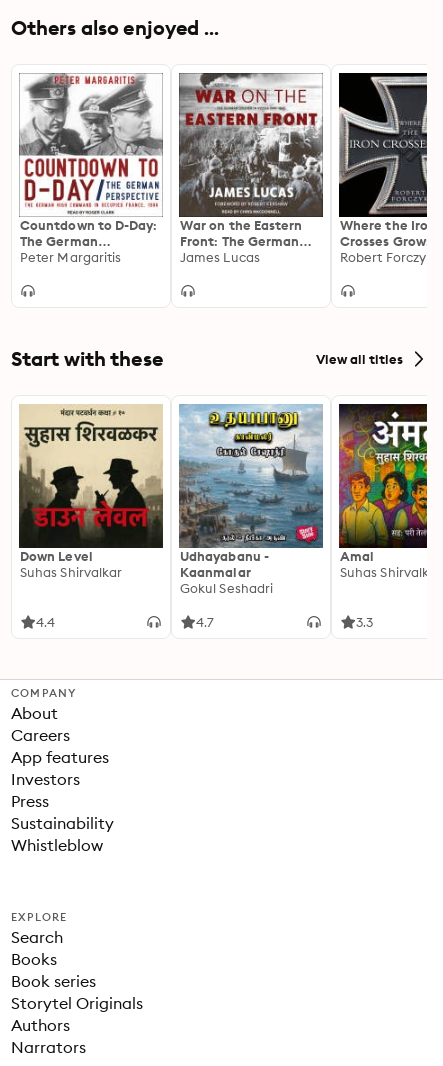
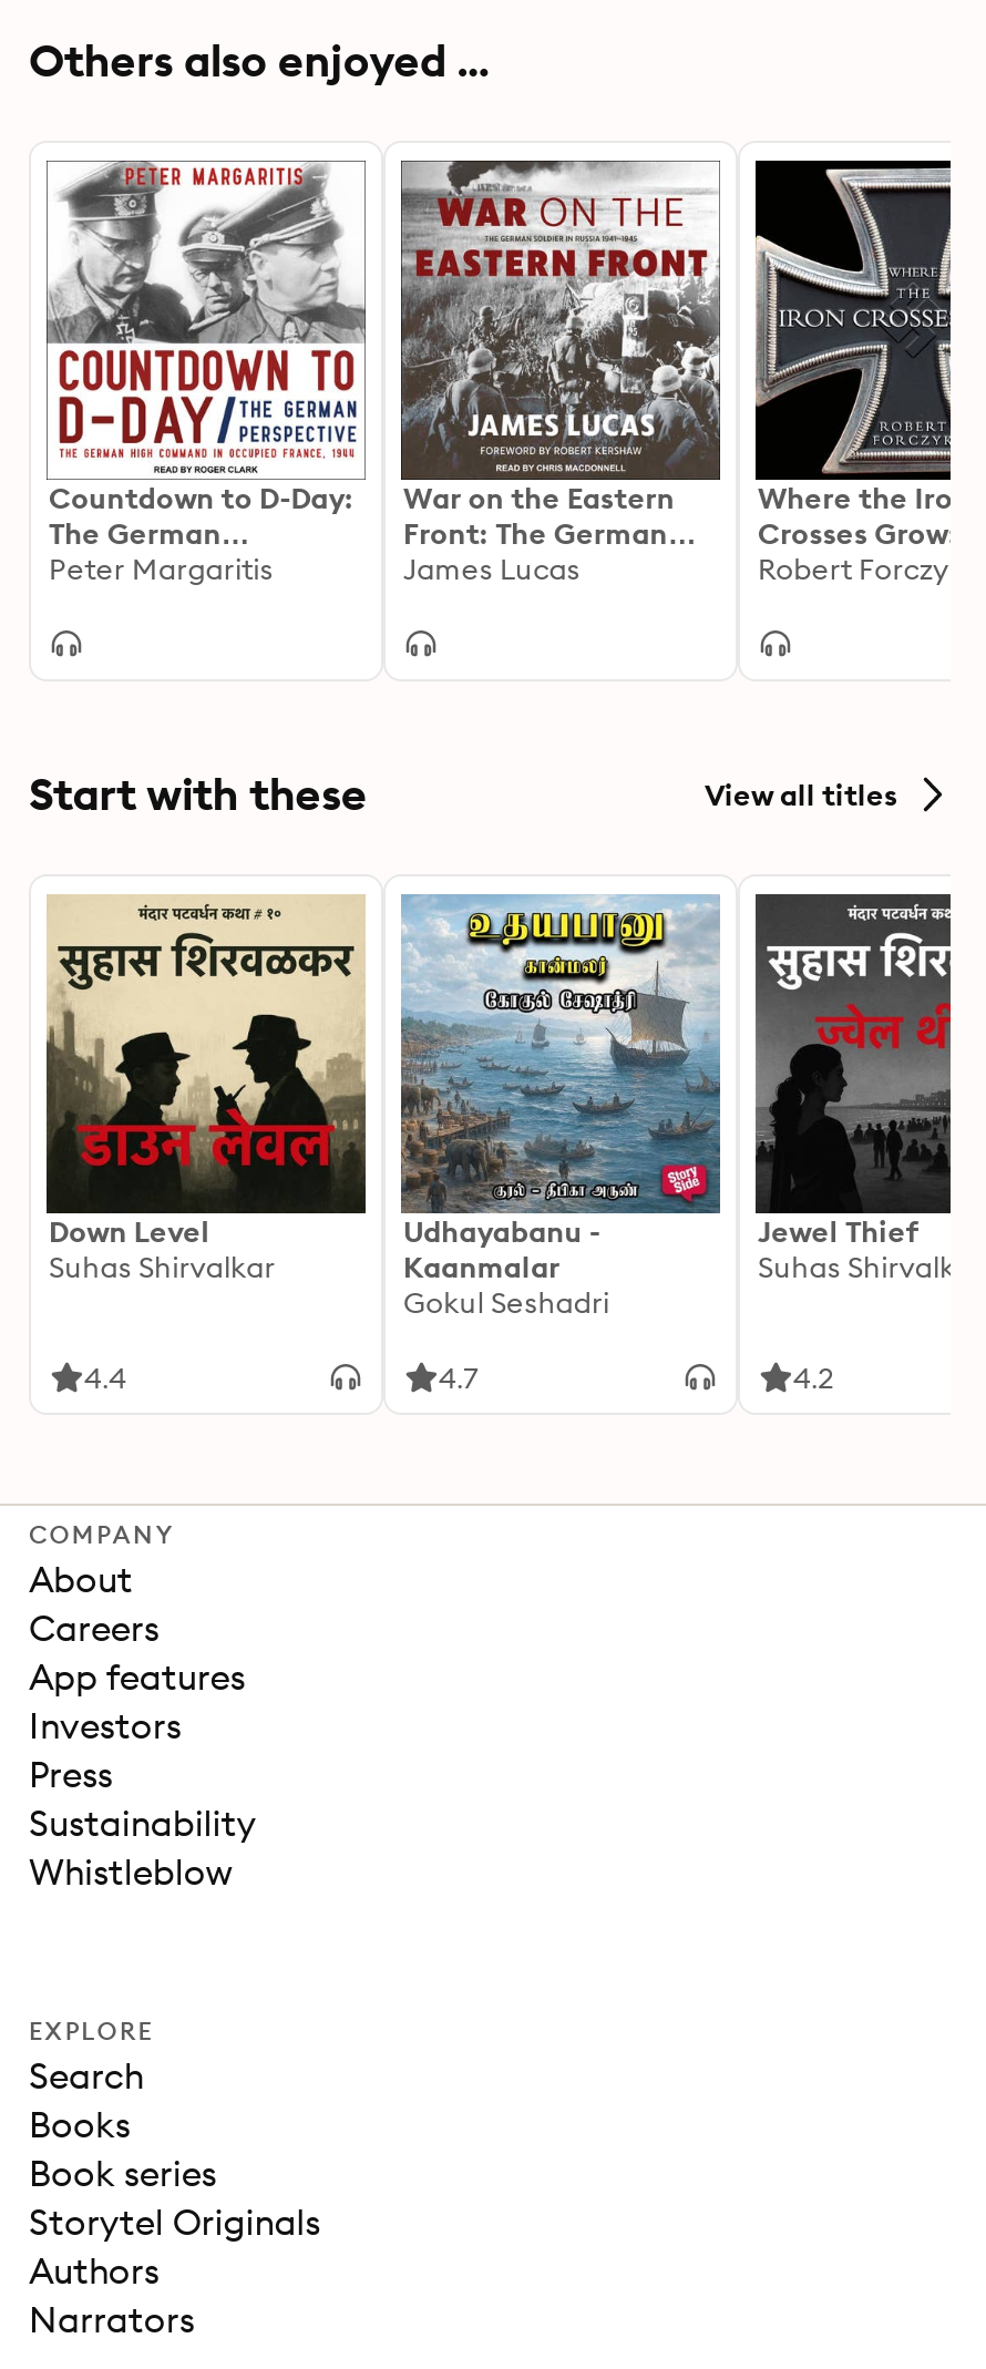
- [image]
- Amal
+ [image]
+ Jewel Thief

- 3.3
+ 4.2
